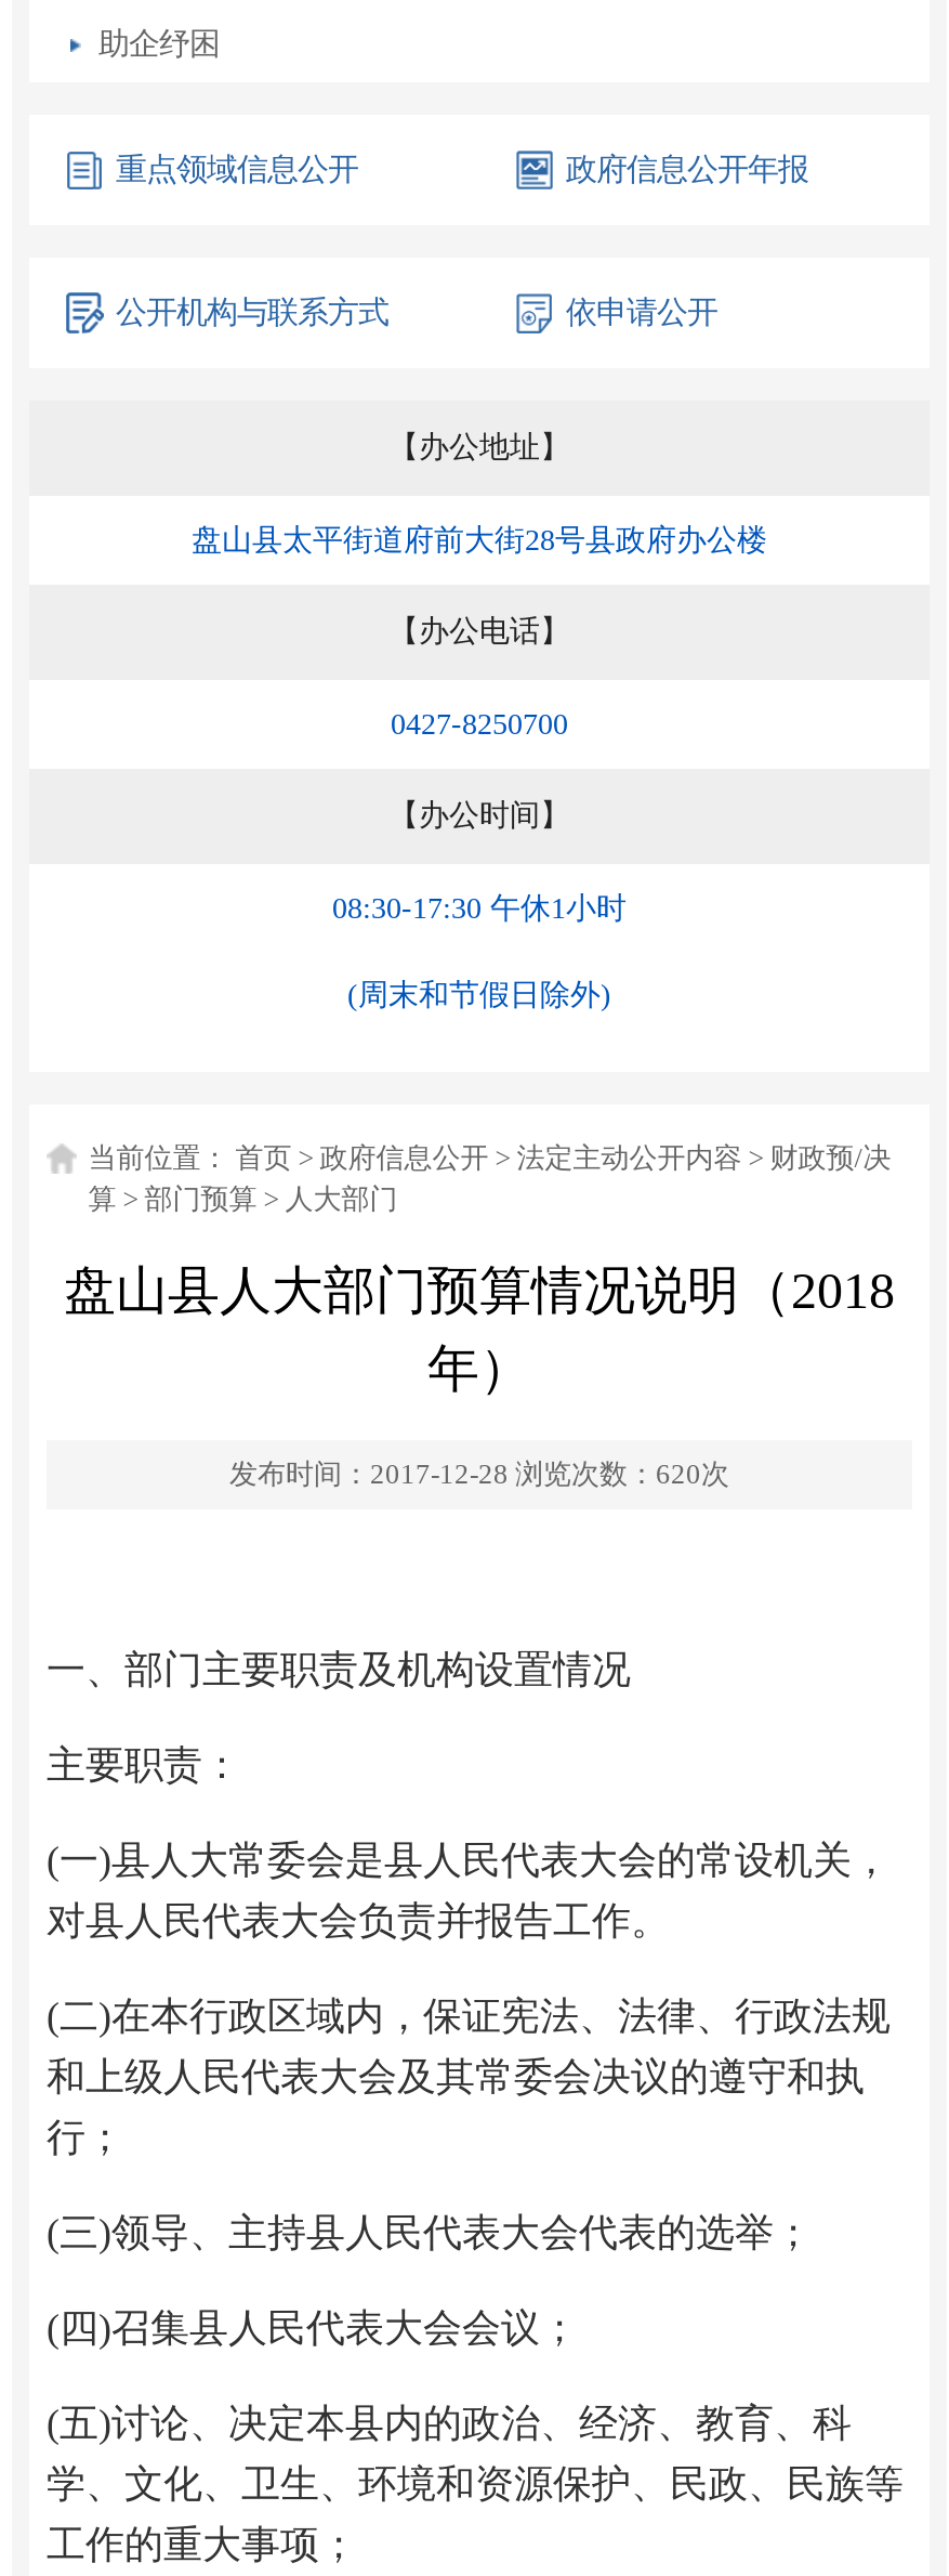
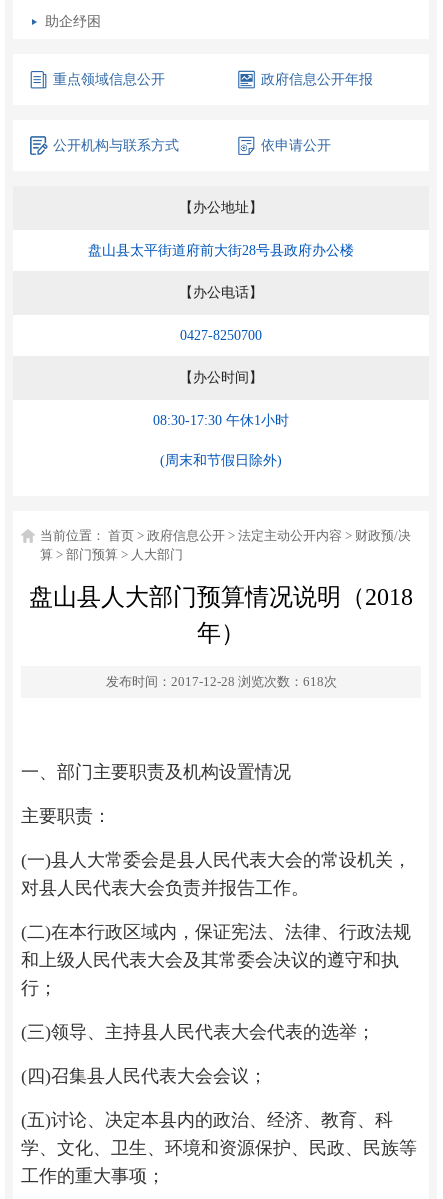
- 发布时间：2017-12-28 浏览次数：620次
+ 发布时间：2017-12-28 浏览次数：618次
